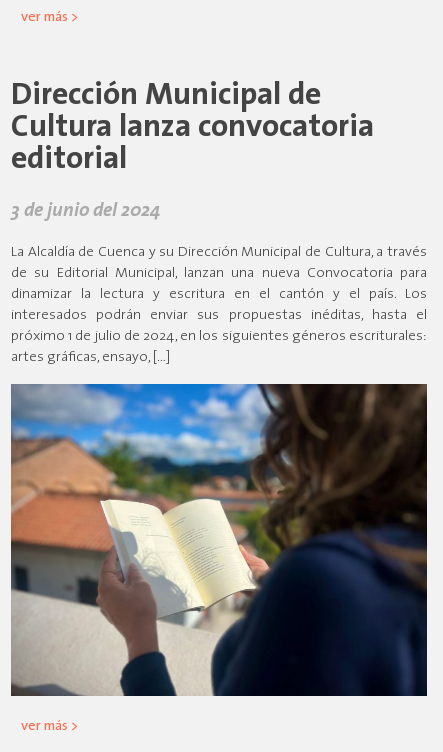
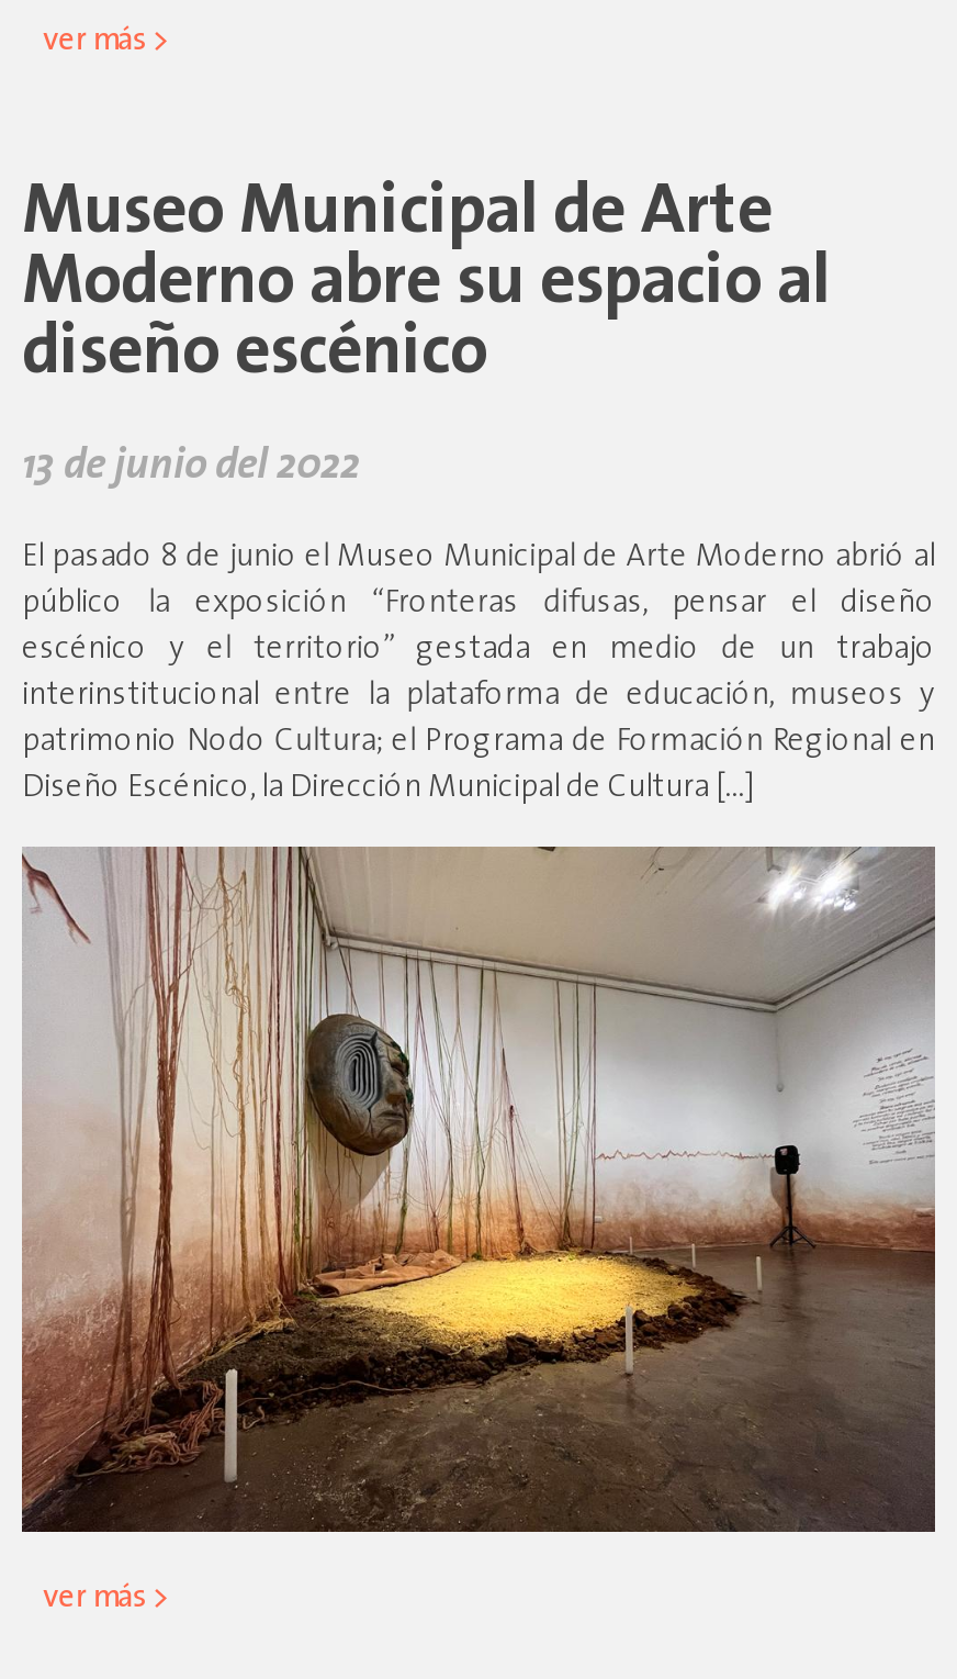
- Dirección Municipal de
- Cultura lanza convocatoria
- editorial
+ Museo Municipal de Arte
+ Moderno abre su espacio al
+ diseño escénico

- 3 de junio del 2024
+ 13 de junio del 2022

- La Alcaldía de Cuenca y su Dirección Municipal de Cultura, a través
- de su Editorial Municipal, lanzan una nueva Convocatoria para
- dinamizar la lectura y escritura en el cantón y el país. Los
- interesados podrán enviar sus propuestas inéditas, hasta el
- próximo 1 de julio de 2024, en los siguientes géneros escriturales:
- artes gráficas, ensayo, […]
+ El pasado 8 de junio el Museo Municipal de Arte Moderno abrió al
+ público la exposición “Fronteras difusas, pensar el diseño
+ escénico y el territorio” gestada en medio de un trabajo
+ interinstitucional entre la plataforma de educación, museos y
+ patrimonio Nodo Cultura; el Programa de Formación Regional en
+ Diseño Escénico, la Dirección Municipal de Cultura […]

- [image]
+ [image]
